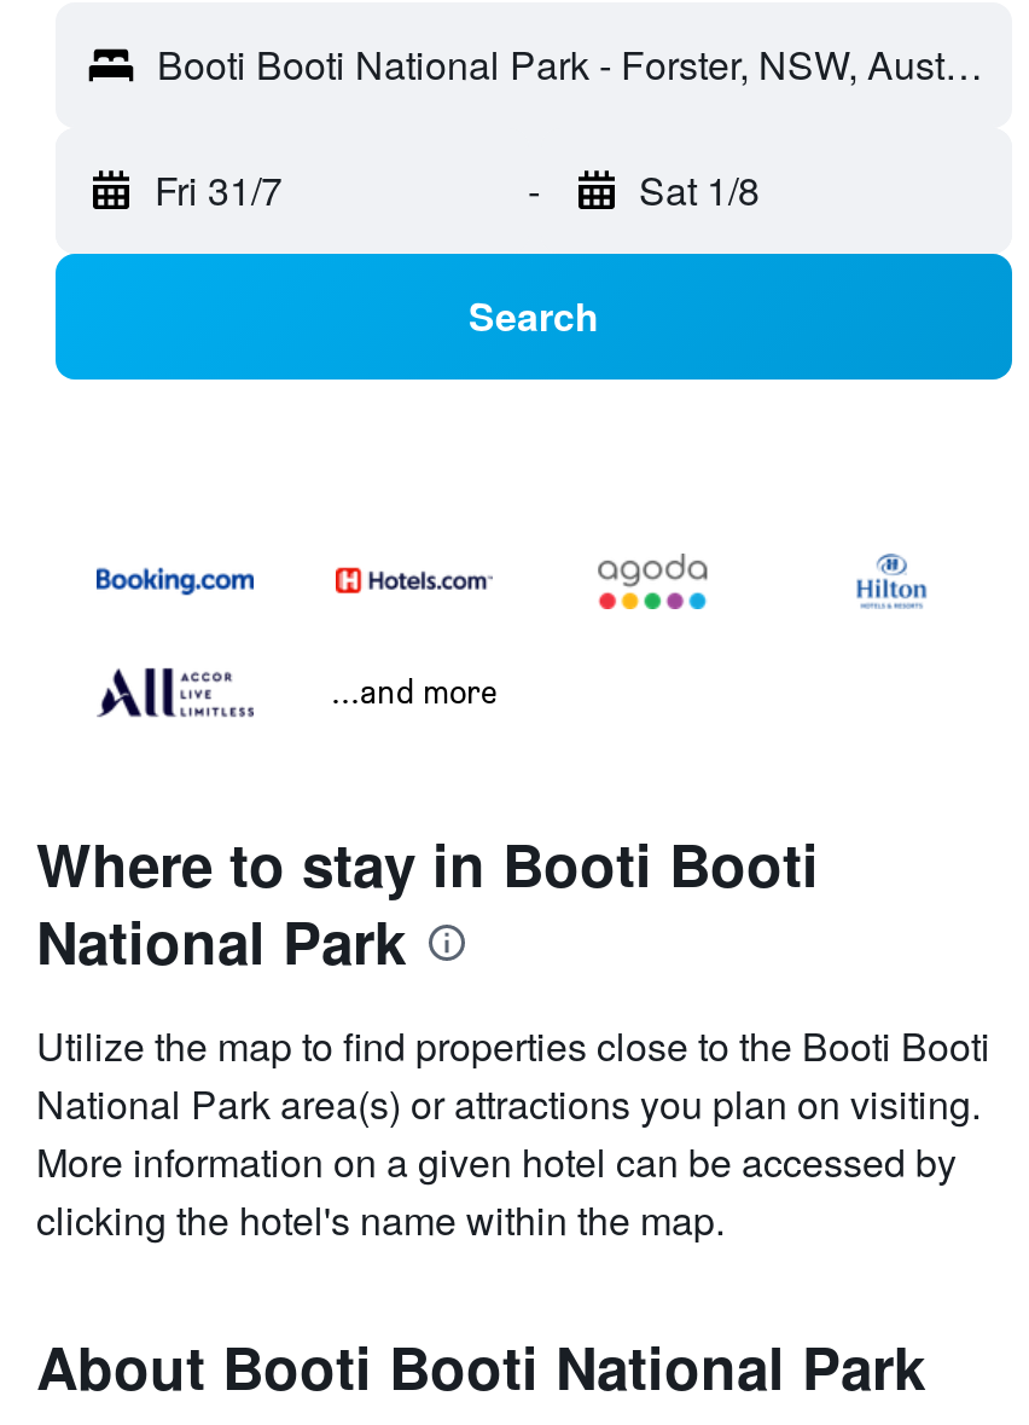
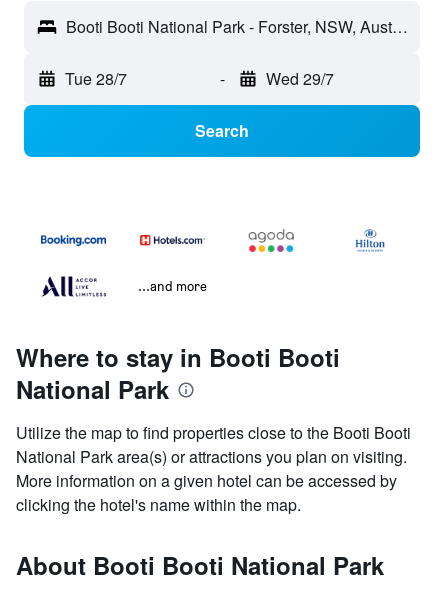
- Fri 31/7
+ Tue 28/7

- Sat 1/8
+ Wed 29/7
